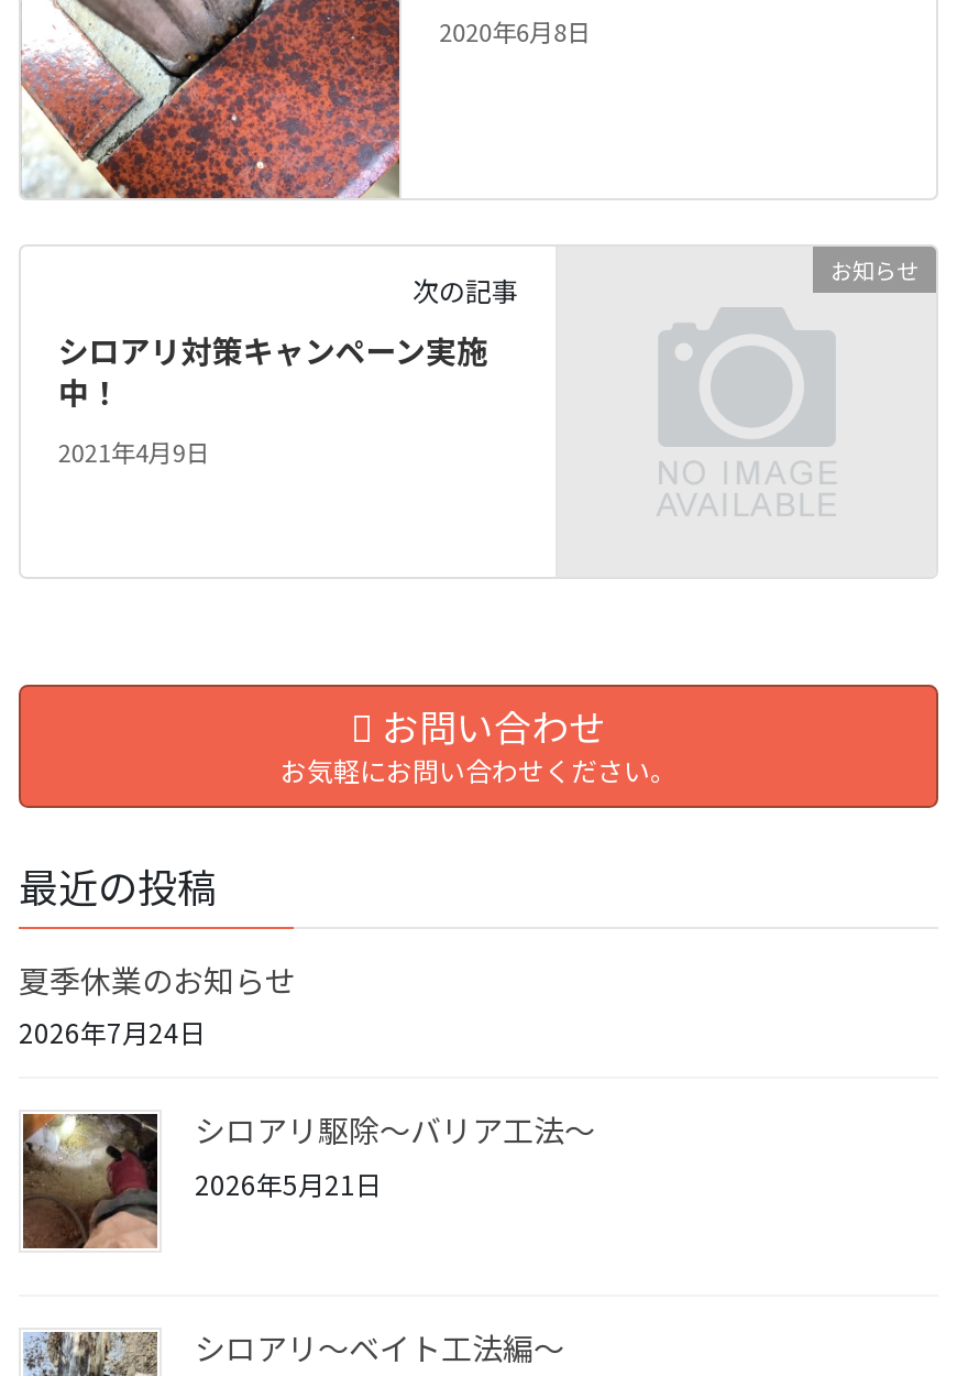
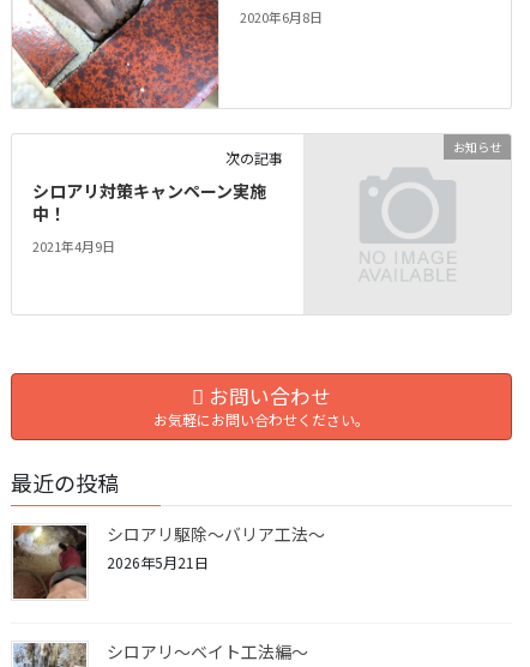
- 夏季休業のお知らせ
- 2026年7月24日
